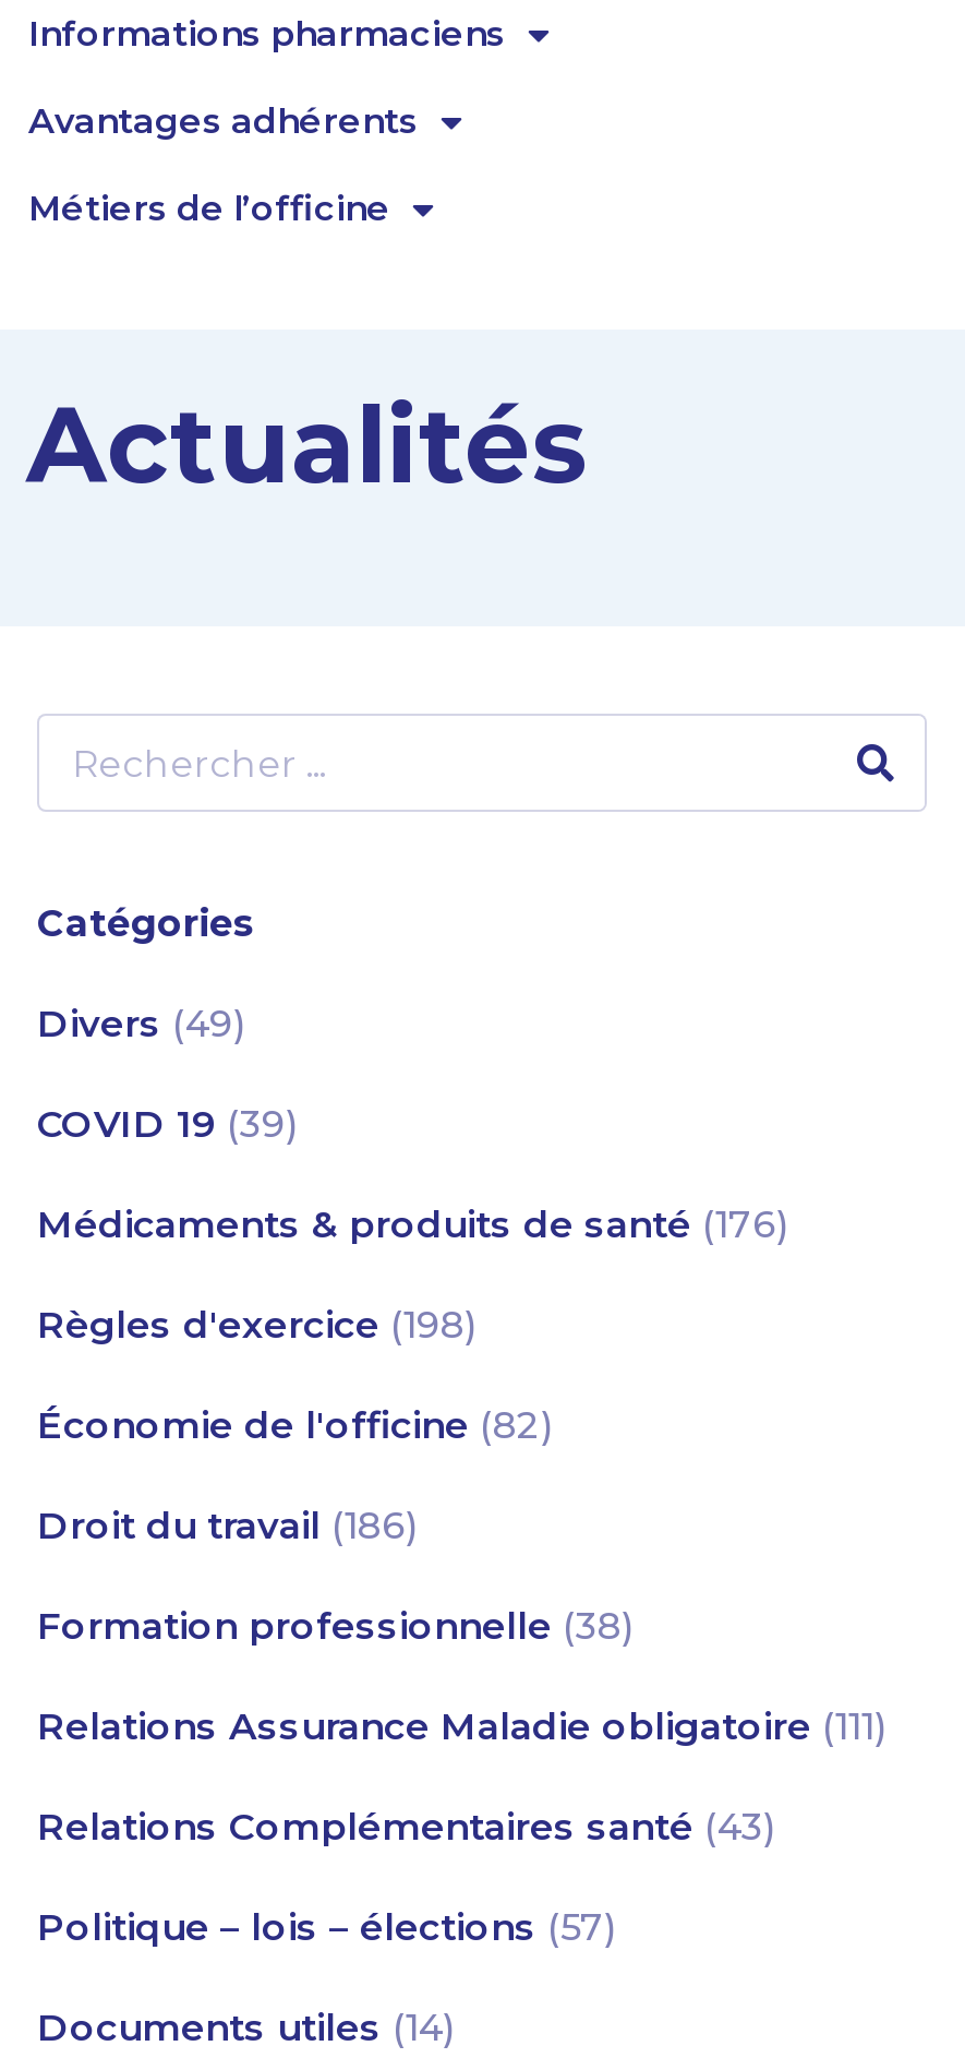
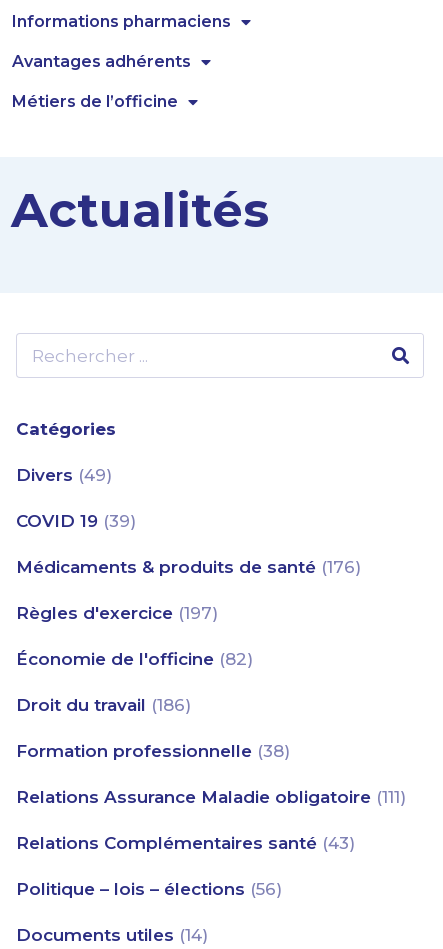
- Règles d'exercice (198)
+ Règles d'exercice (197)

- Politique – lois – élections (57)
+ Politique – lois – élections (56)
